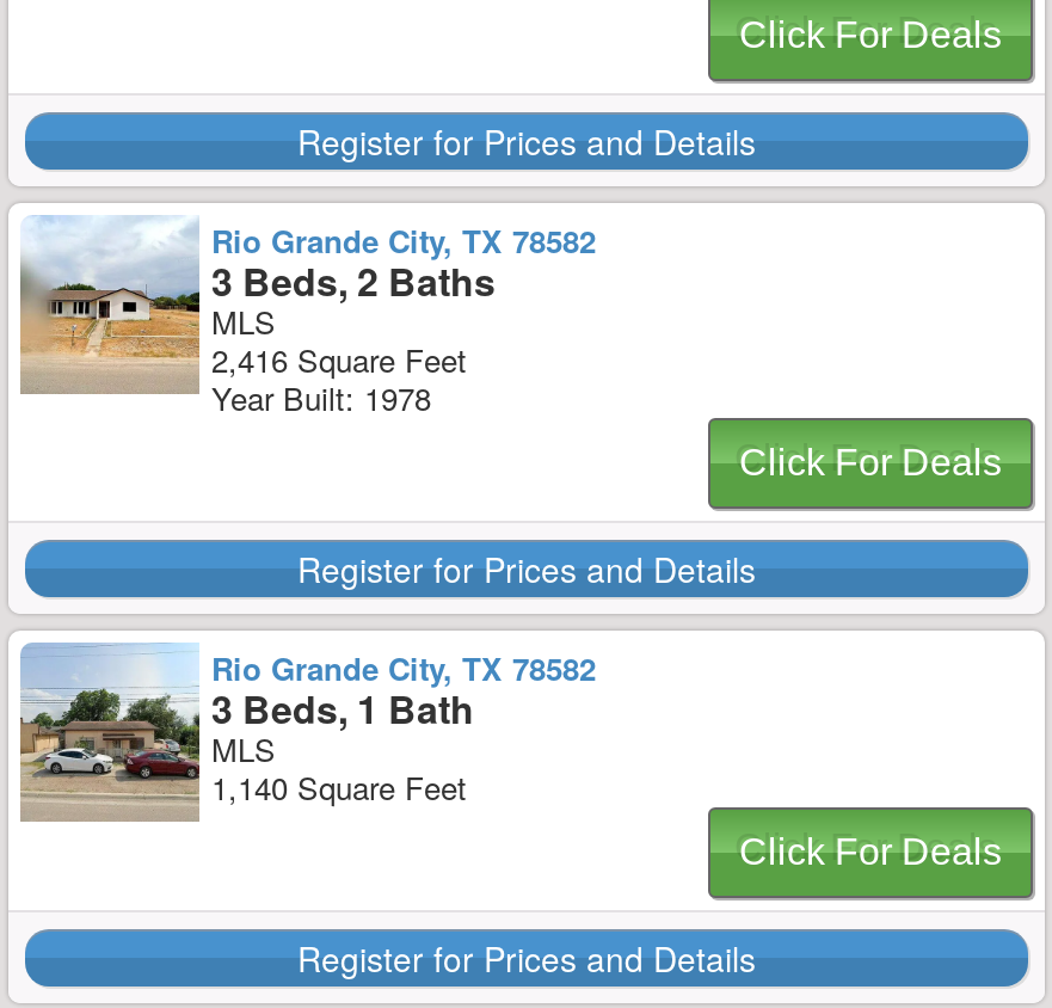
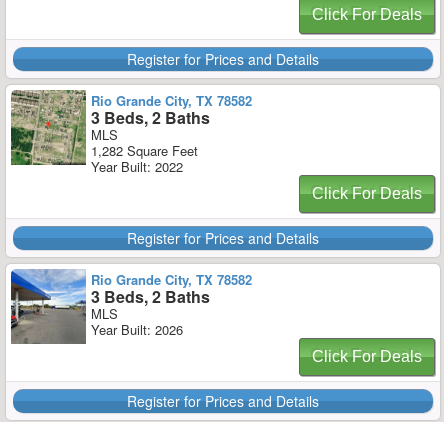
- [image]
- 2,416 Square Feet
+ [image]
+ 1,282 Square Feet

- Year Built: 1978
+ Year Built: 2022

- [image]
- 3 Beds, 1 Bath
+ [image]
+ 3 Beds, 2 Baths

- 1,140 Square Feet
+ Year Built: 2026
